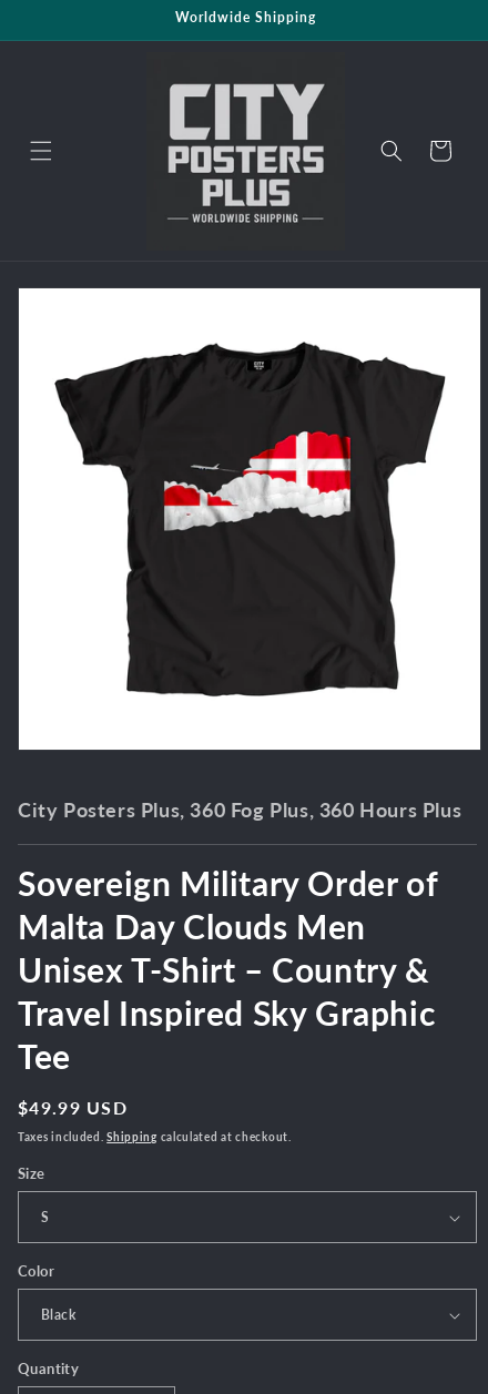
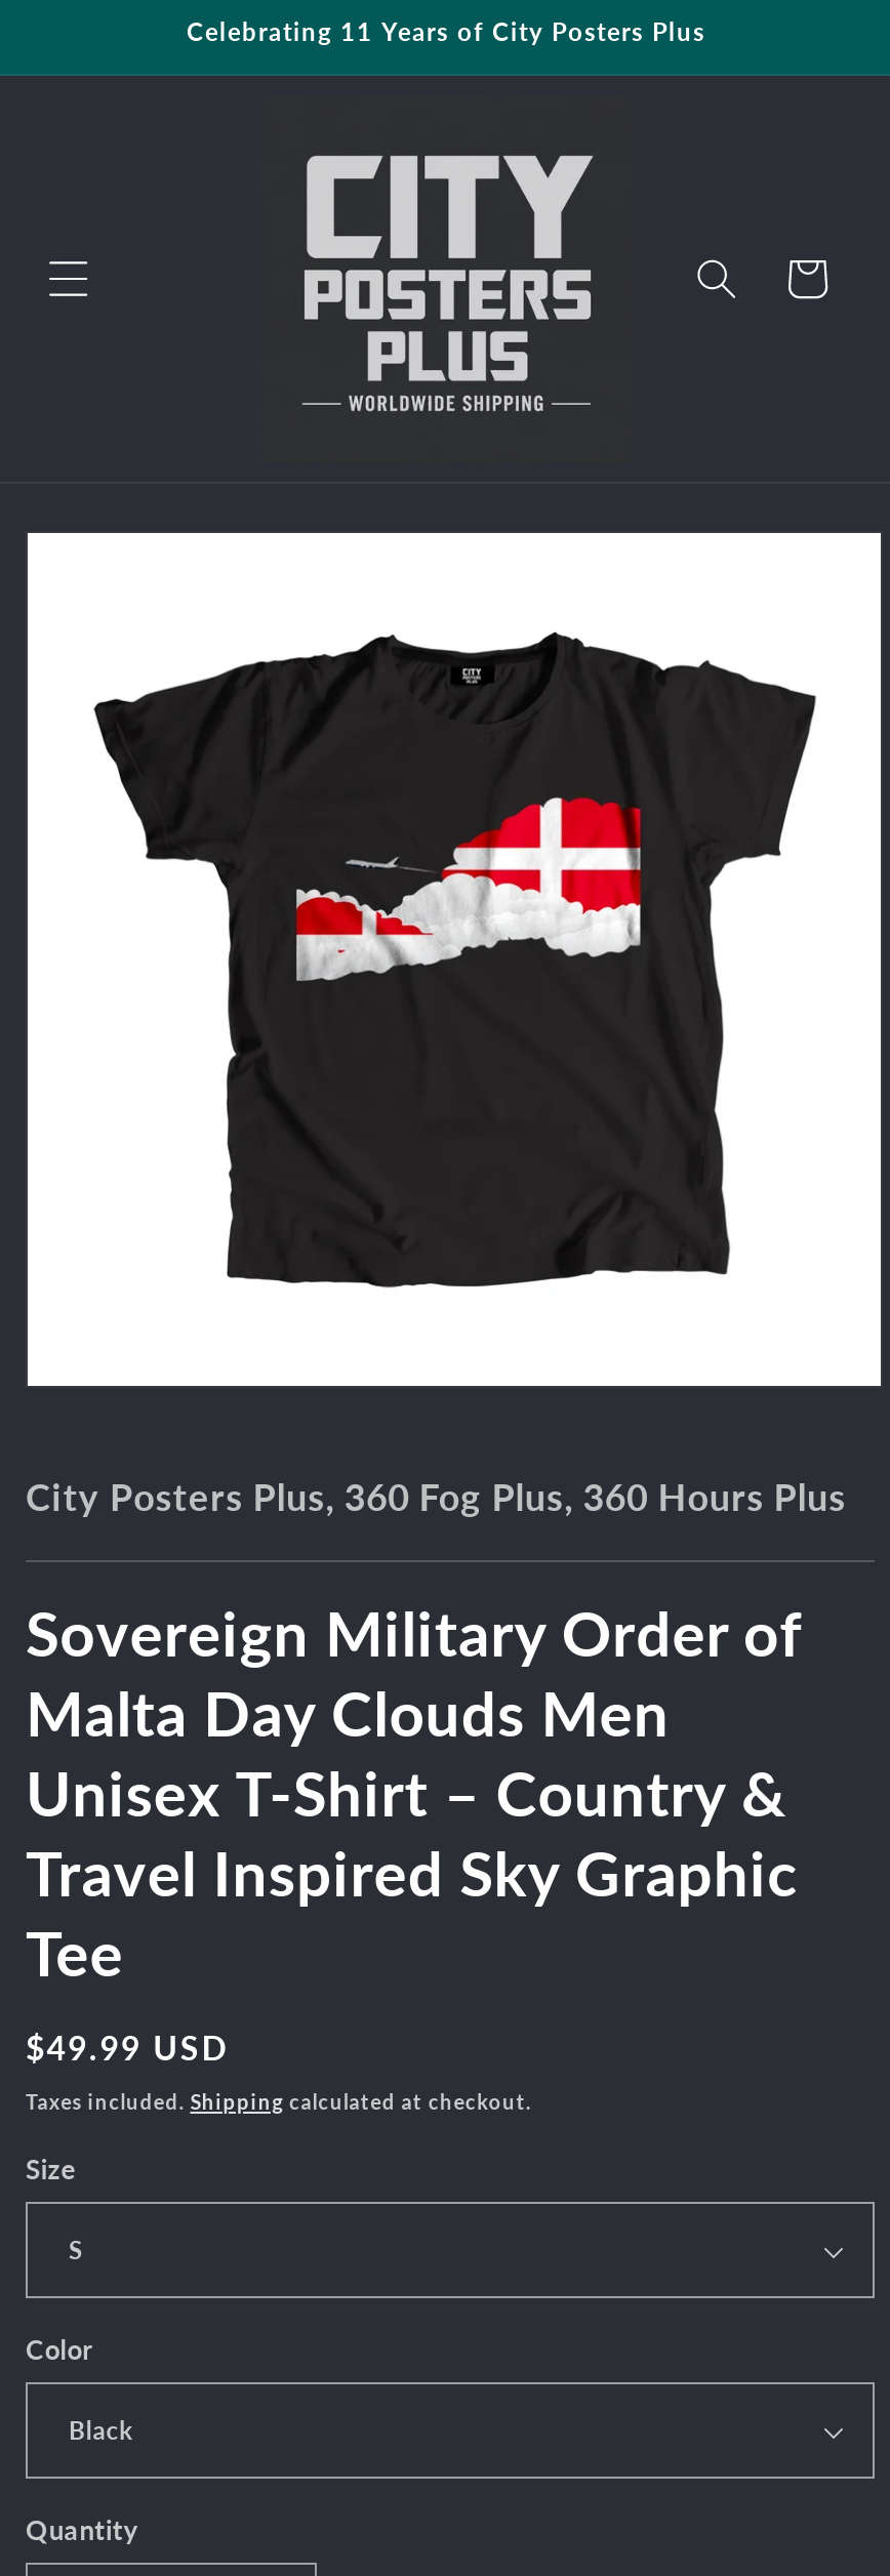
- Worldwide Shipping
+ Celebrating 11 Years of City Posters Plus
